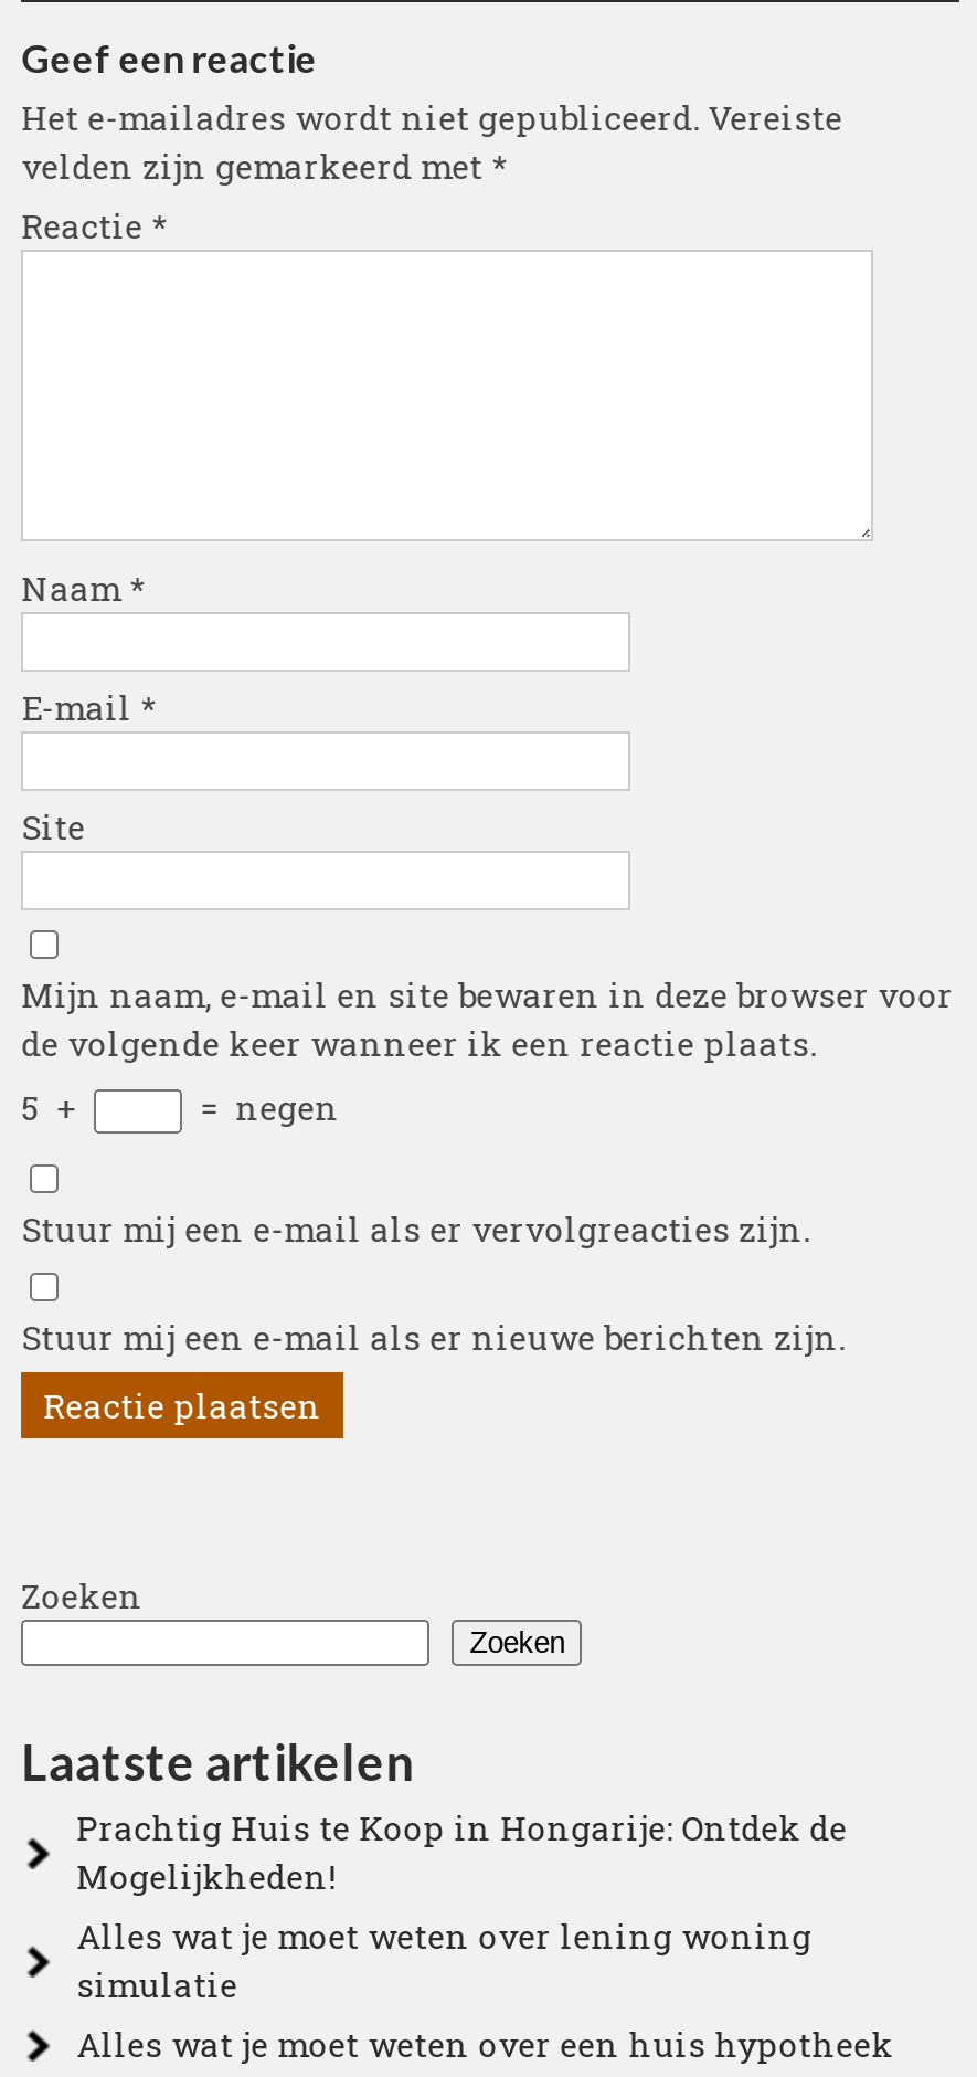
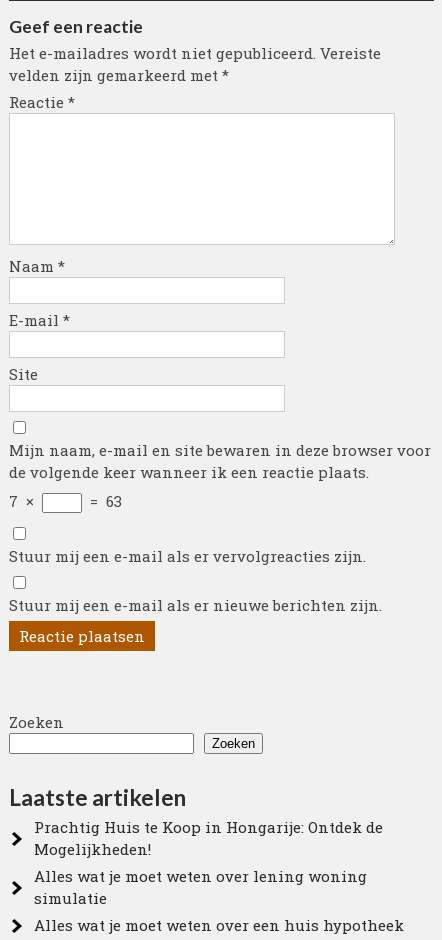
- 5 +
- = negen
+ 7 ×
+ = 63
